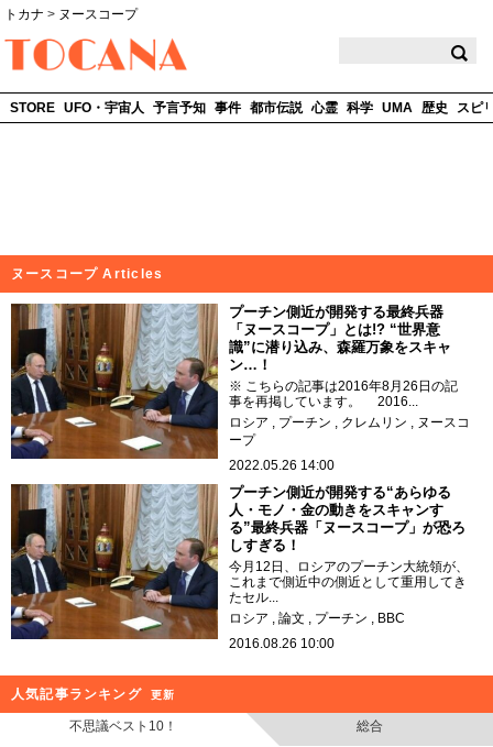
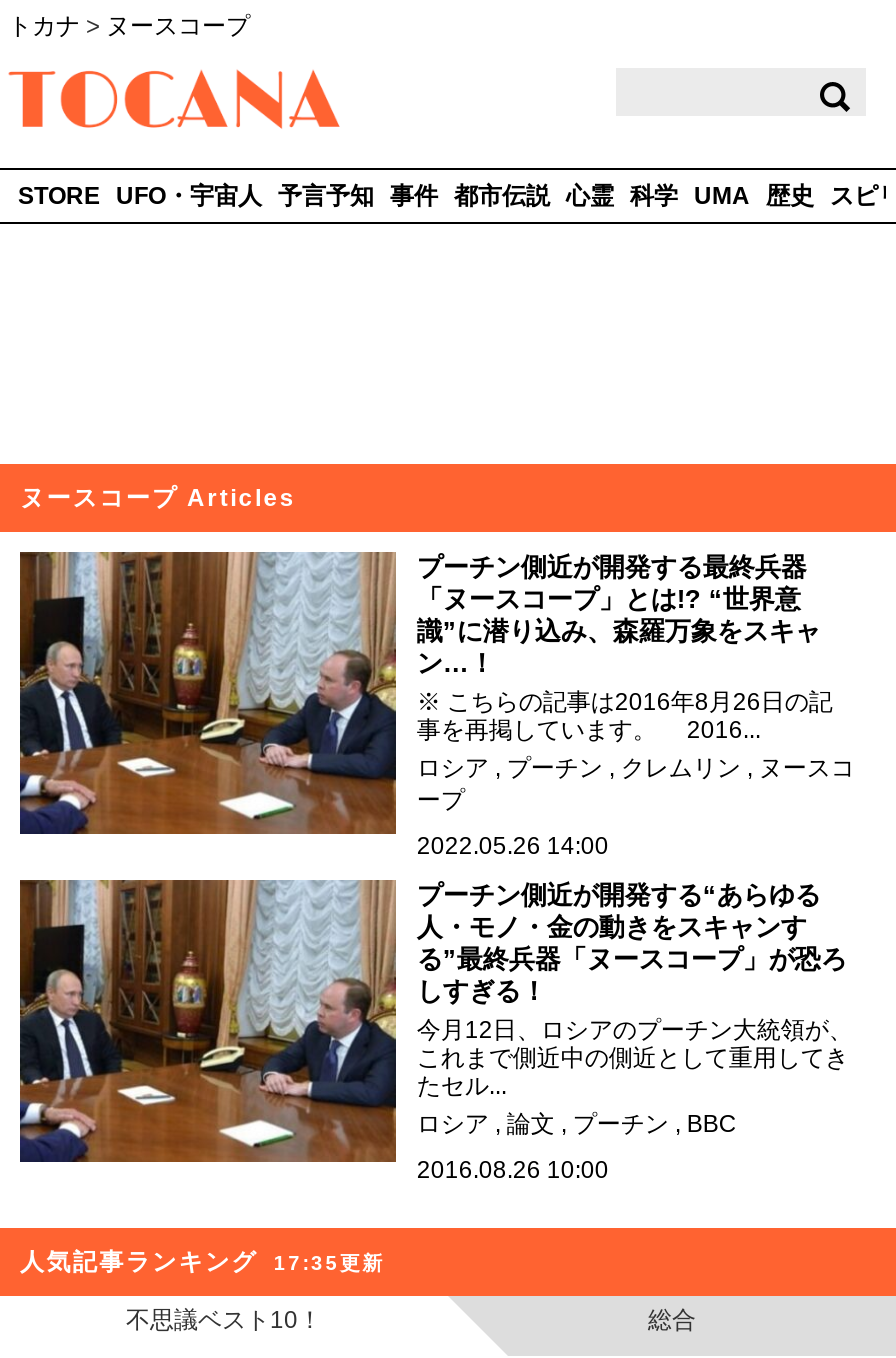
- 更新
+ 17:35更新
